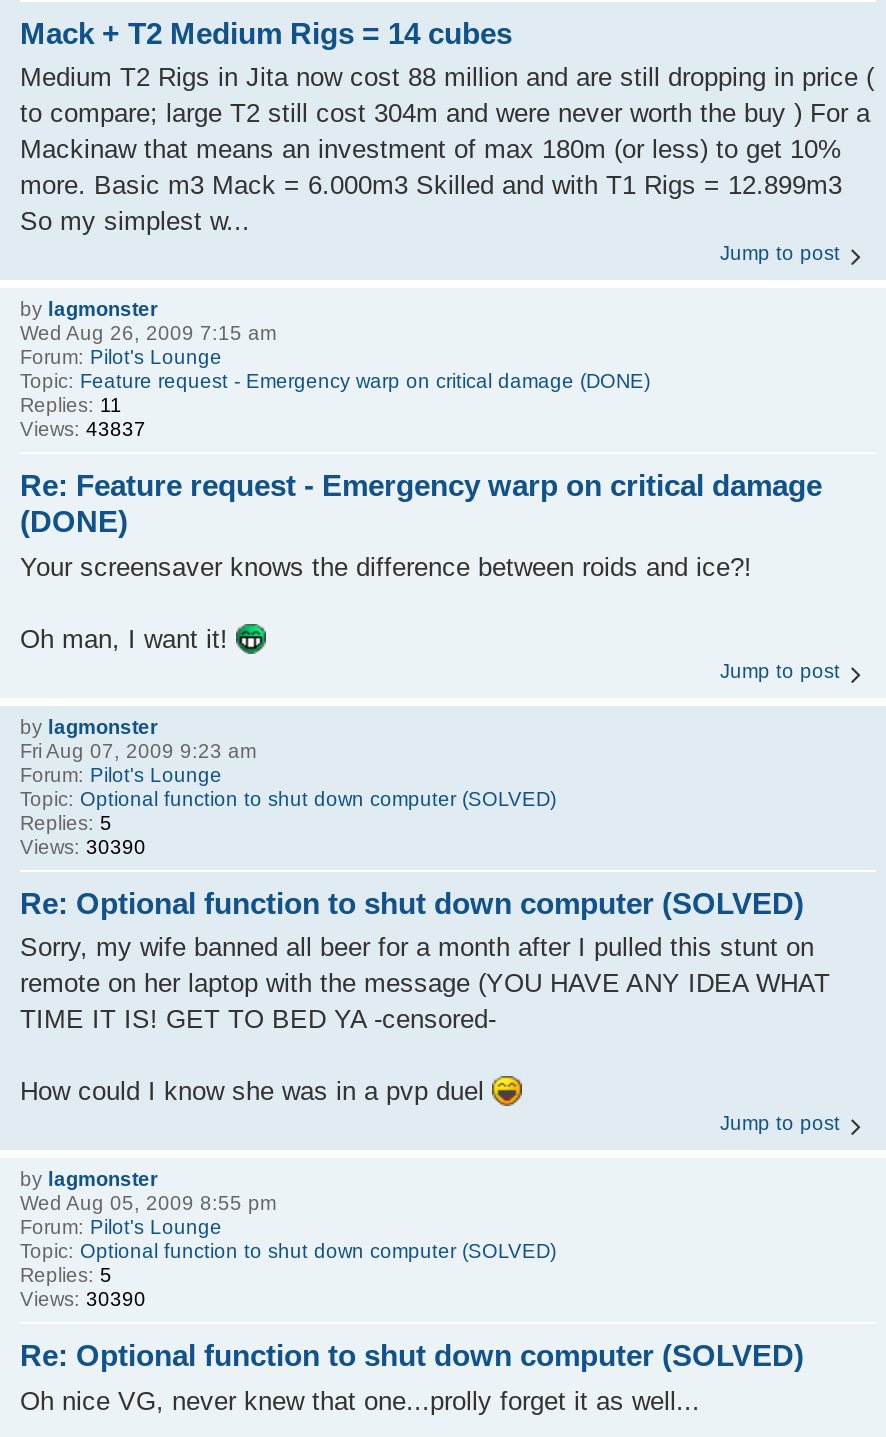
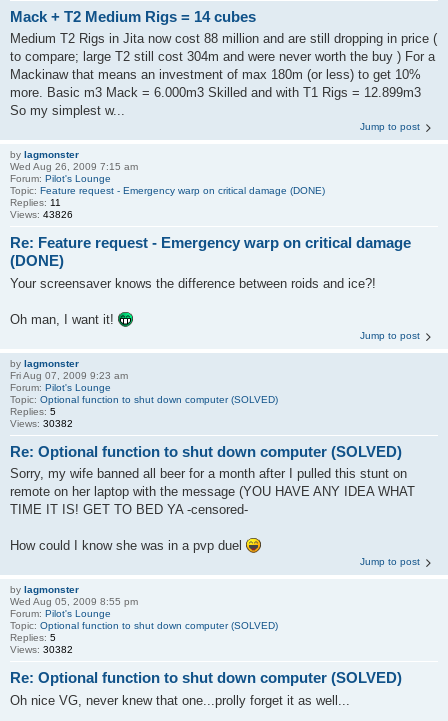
- Views: 43837
+ Views: 43826

- Views: 30390
+ Views: 30382

- Views: 30390
+ Views: 30382
